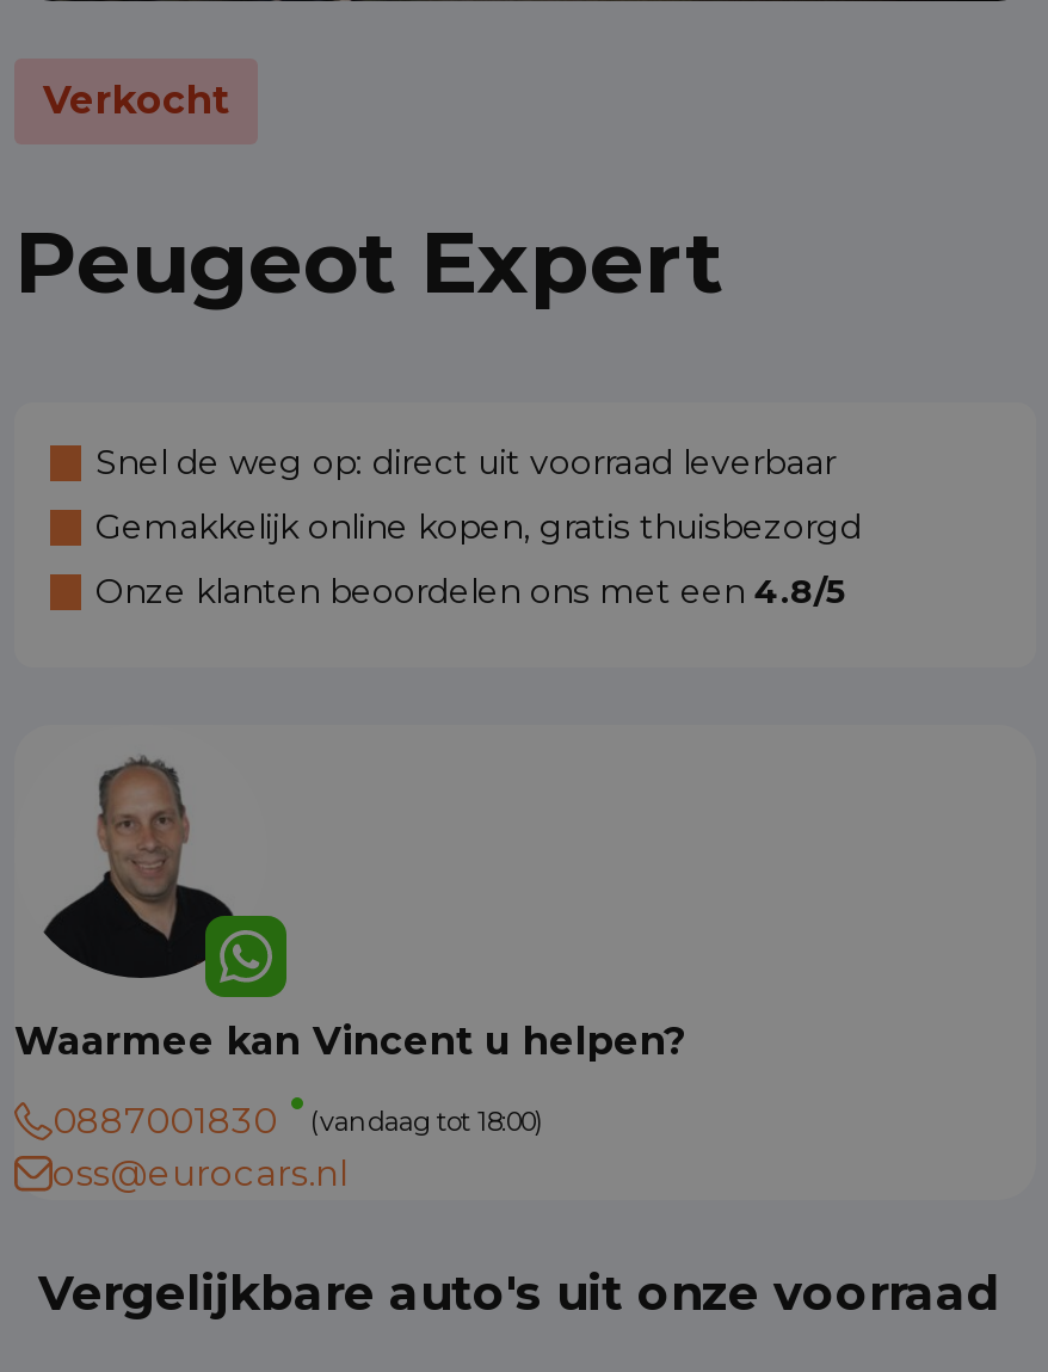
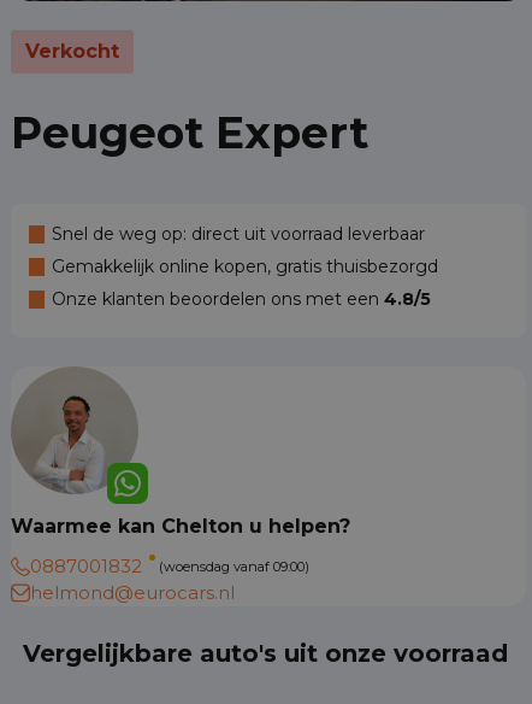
- [image]
- Waarmee kan Vincent u helpen?
+ [image]
+ Waarmee kan Chelton u helpen?

- 0887001830
- (vandaag tot 18:00)
- oss@eurocars.nl
+ 0887001832
+ (woensdag vanaf 09:00)
+ helmond@eurocars.nl
